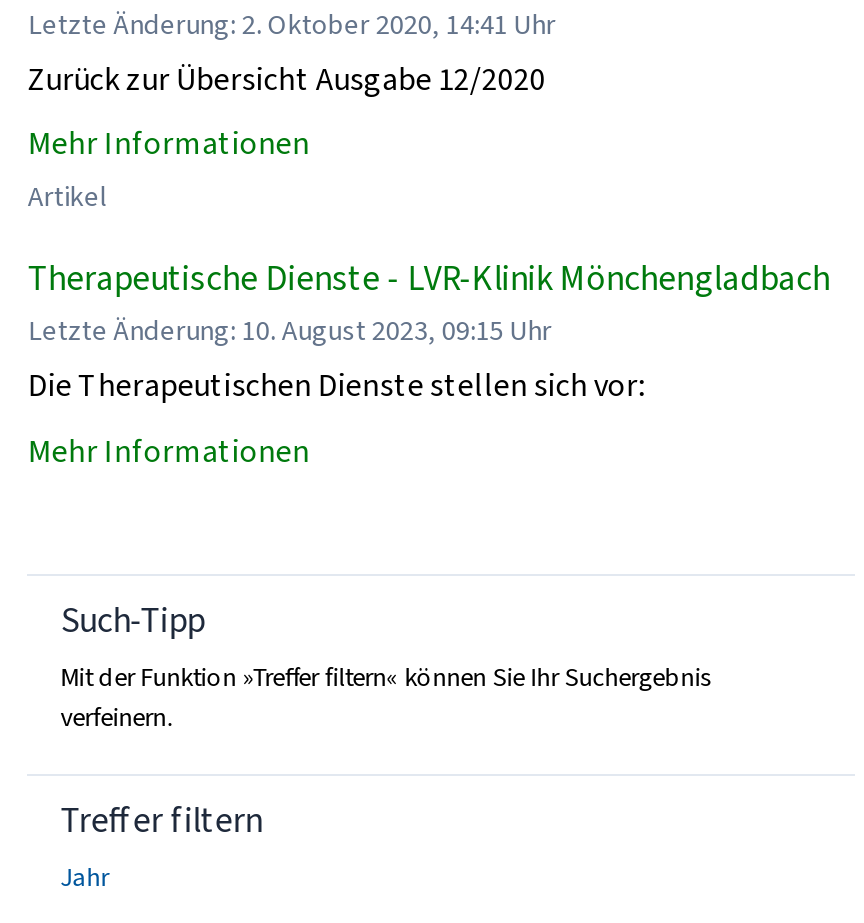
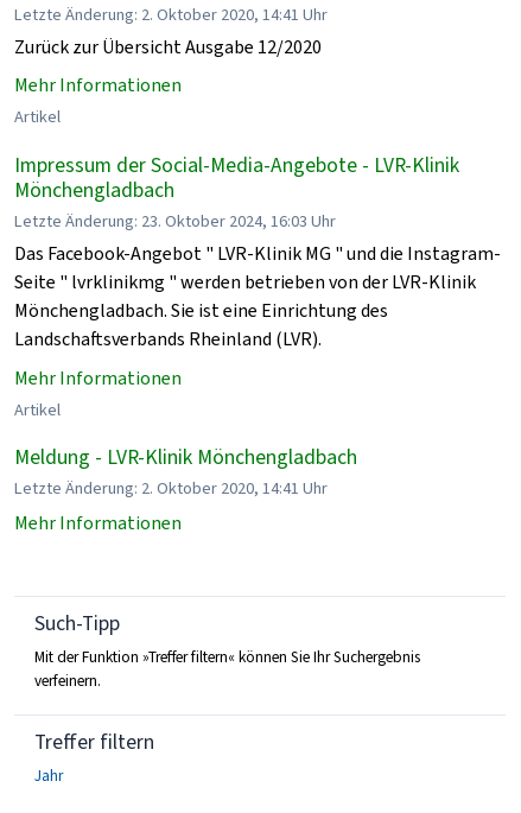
- Therapeutische Dienste - LVR-Klinik Mönchengladbach
- Letzte Änderung: 10. August 2023, 09:15 Uhr
- Die Therapeutischen Dienste stellen sich vor:
+ Impressum der Social-Media-Angebote - LVR-Klinik
+ Mönchengladbach
+ Letzte Änderung: 23. Oktober 2024, 16:03 Uhr
+ Das Facebook-Angebot " LVR-Klinik MG " und die Instagram-
+ Seite " lvrklinikmg " werden betrieben von der LVR-Klinik
+ Mönchengladbach. Sie ist eine Einrichtung des
+ Landschaftsverbands Rheinland (LVR).
+ Mehr Informationen
+ Artikel
+ Meldung - LVR-Klinik Mönchengladbach
+ Letzte Änderung: 2. Oktober 2020, 14:41 Uhr
